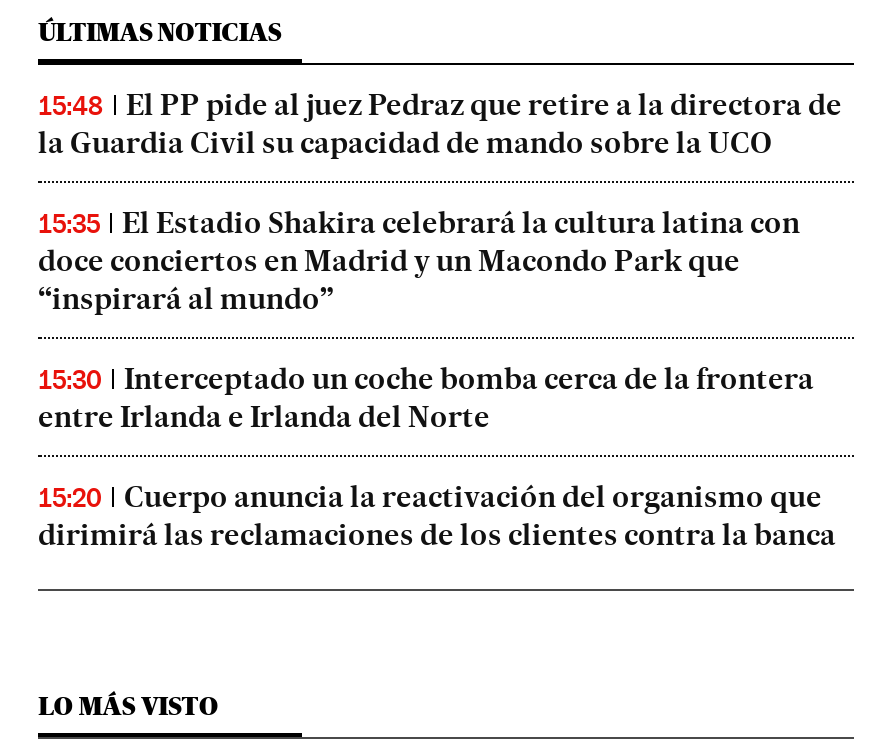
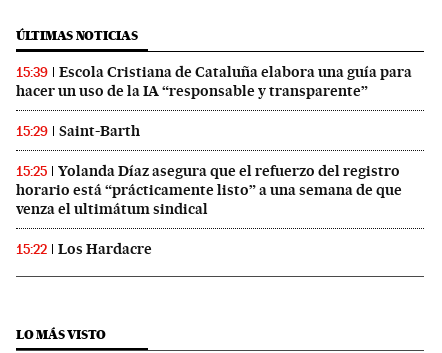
- 15:48
- El PP pide al juez Pedraz que retire a la directora de
- la Guardia Civil su capacidad de mando sobre la UCO
+ 15:39
+ Escola Cristiana de Cataluña elabora una guía para
+ hacer un uso de la IA “responsable y transparente”

- 15:35
- El Estadio Shakira celebrará la cultura latina con
- doce conciertos en Madrid y un Macondo Park que
- “inspirará al mundo”
+ 15:29
+ Saint-Barth

- 15:30
- Interceptado un coche bomba cerca de la frontera
- entre Irlanda e Irlanda del Norte
+ 15:25
+ Yolanda Díaz asegura que el refuerzo del registro
+ horario está “prácticamente listo” a una semana de que
+ venza el ultimátum sindical

- 15:20
- Cuerpo anuncia la reactivación del organismo que
- dirimirá las reclamaciones de los clientes contra la banca
+ 15:22
+ Los Hardacre
